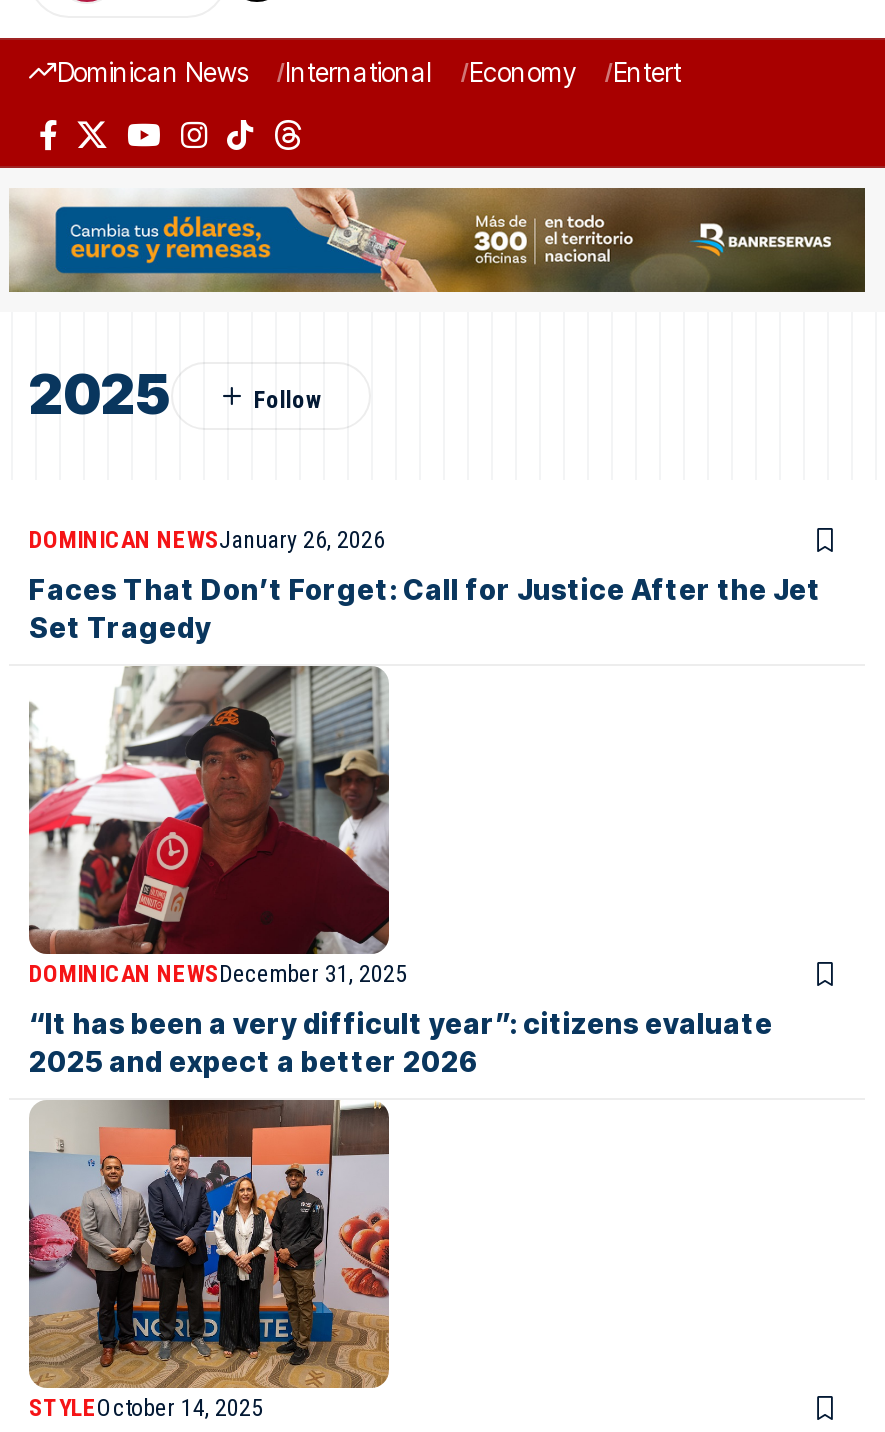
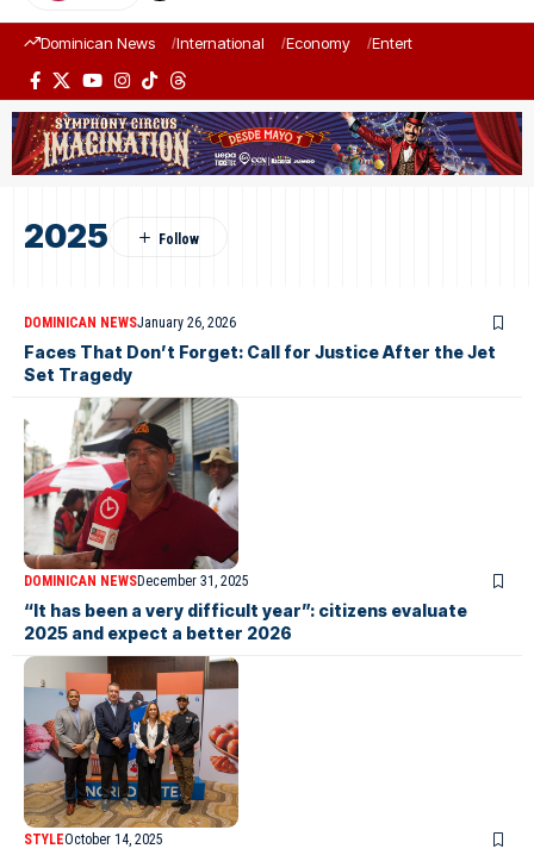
- [image]
+ [image]
